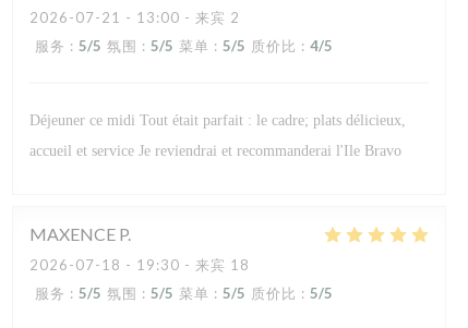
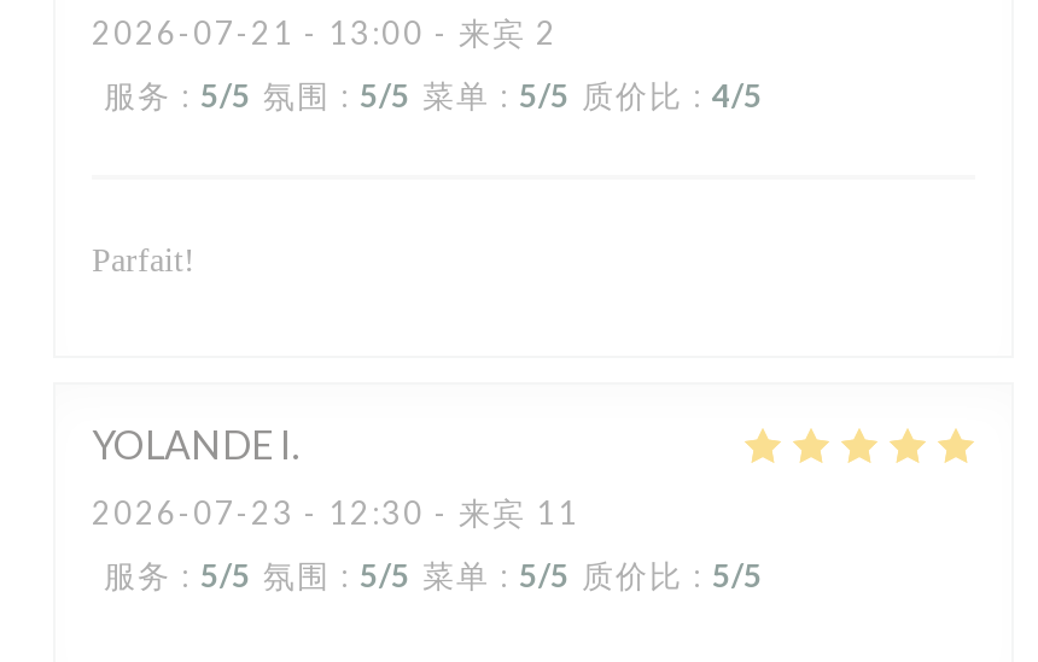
- Déjeuner ce midi Tout était parfait : le cadre; plats délicieux,
- accueil et service Je reviendrai et recommanderai l'Ile Bravo
+ Parfait!

- MAXENCE P
- 2026-07-18 - 19:30 - 来宾 18
+ YOLANDE I
+ 2026-07-23 - 12:30 - 来宾 11
